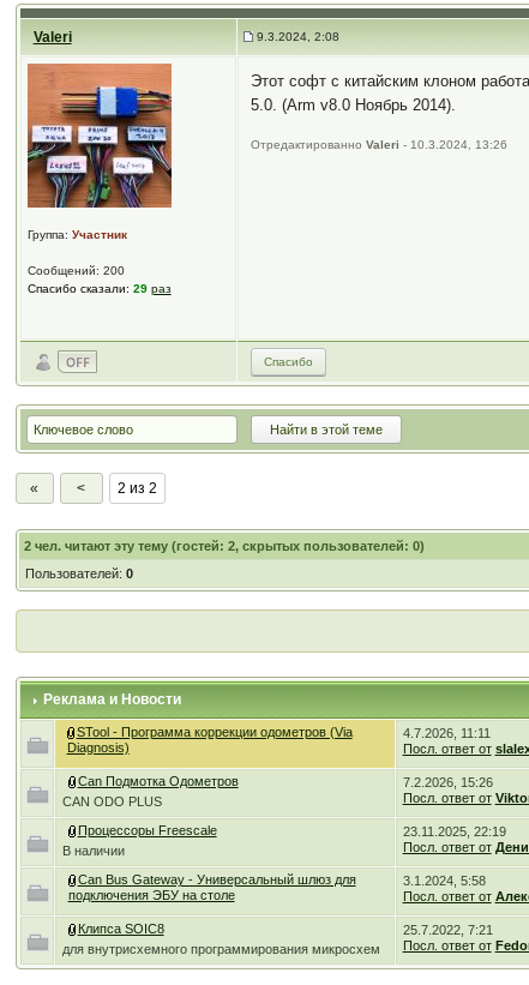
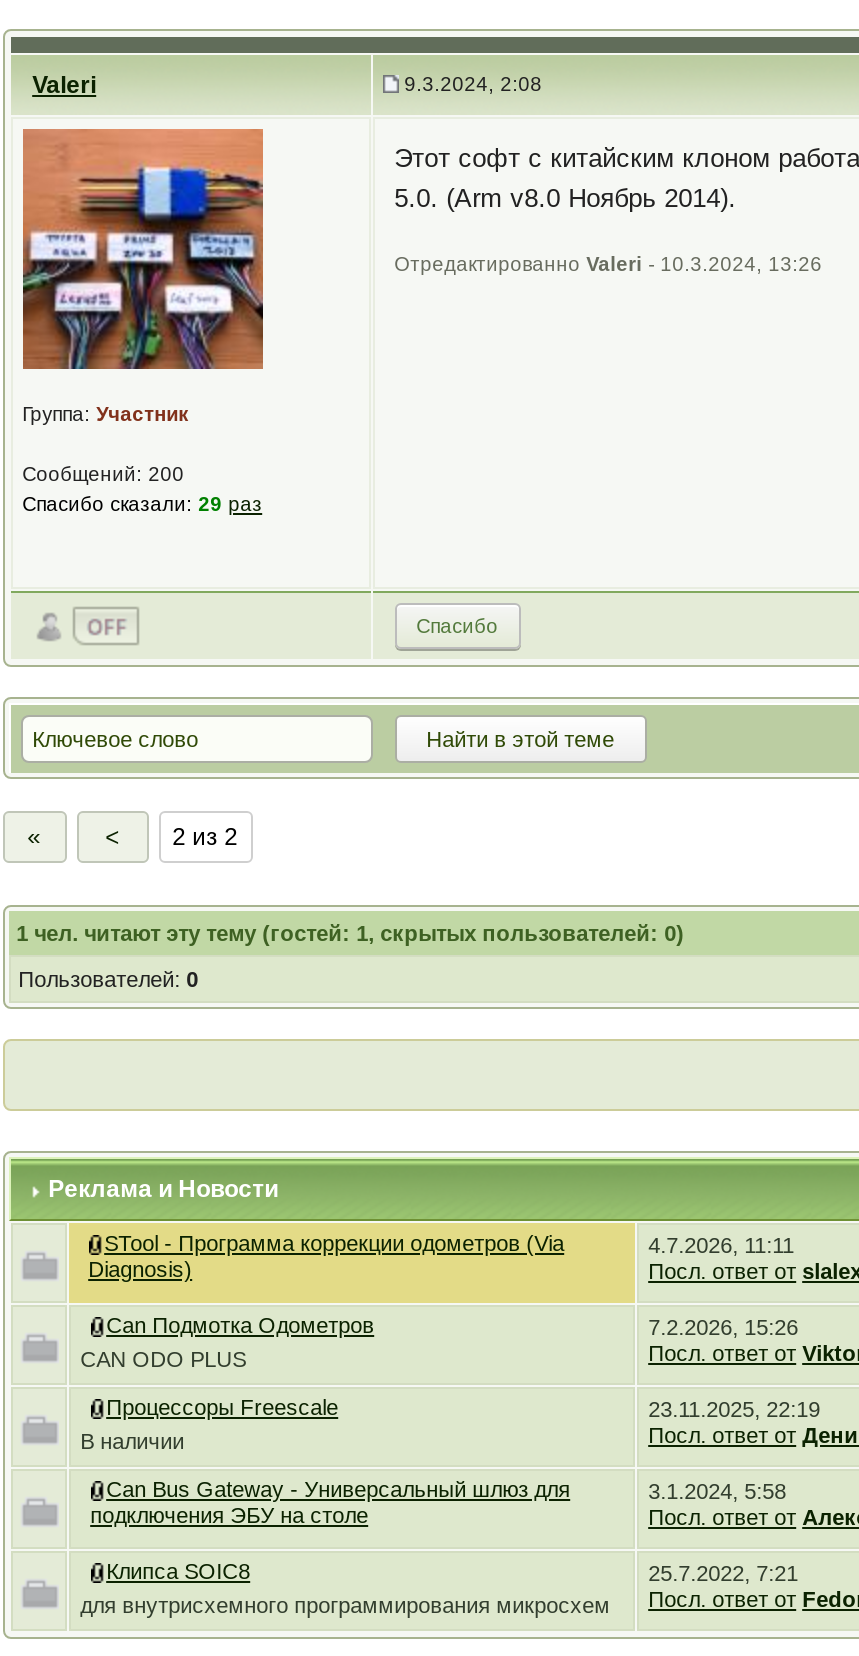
- 2 чел. читают эту тему (гостей: 2, скрытых пользователей: 0)
+ 1 чел. читают эту тему (гостей: 1, скрытых пользователей: 0)
